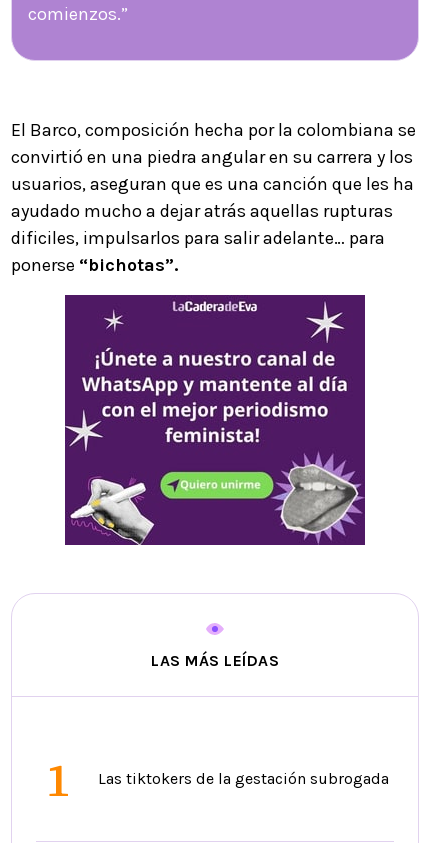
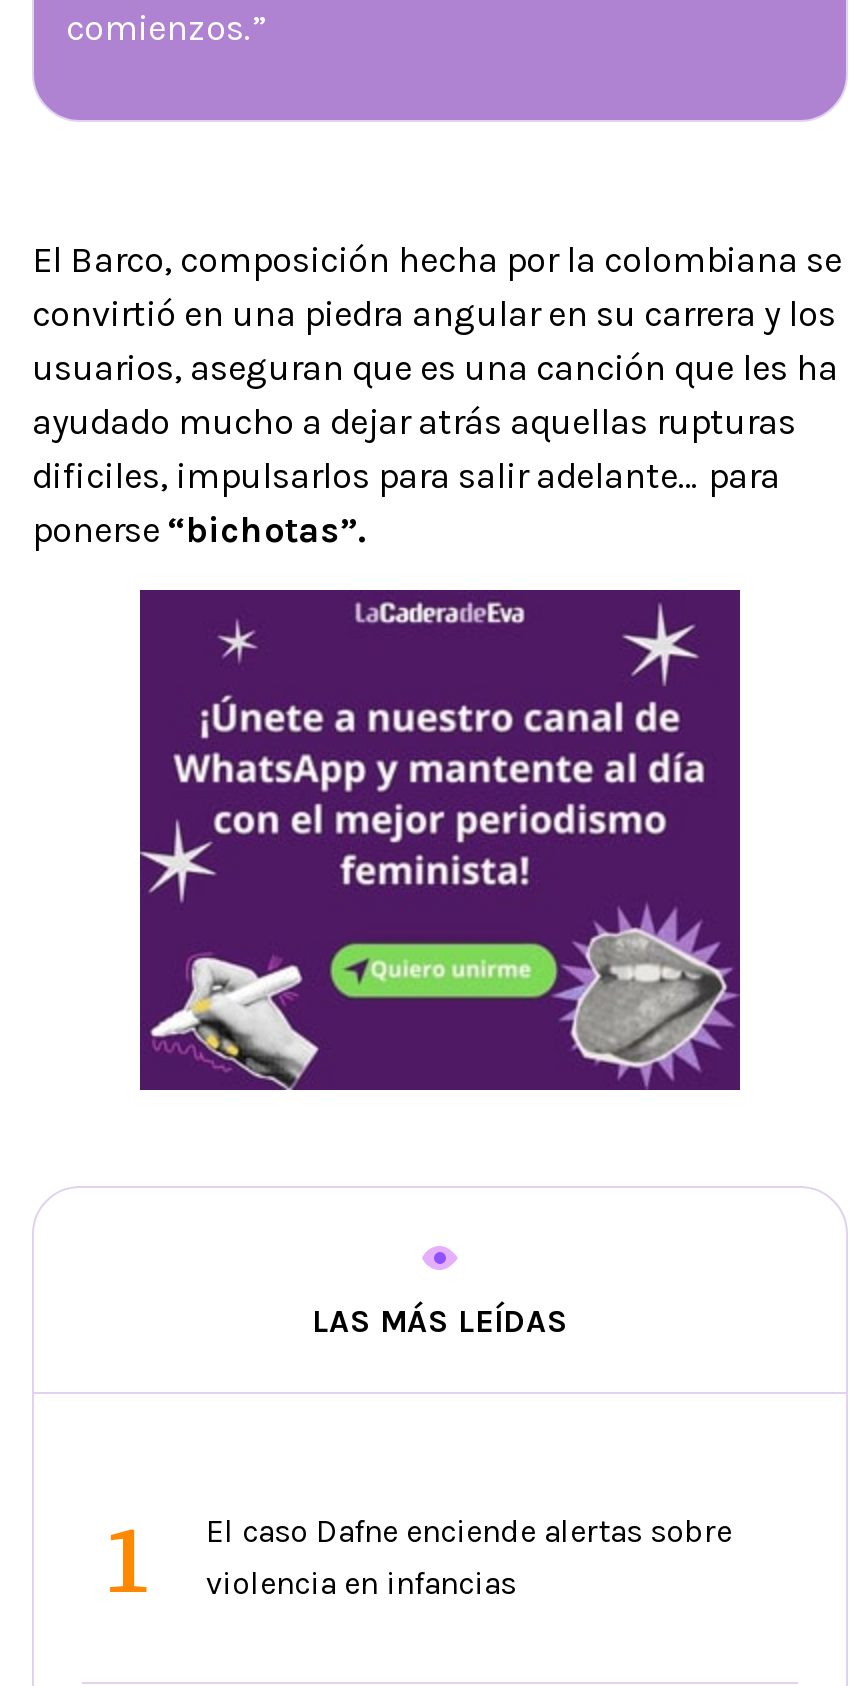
- Las tiktokers de la gestación subrogada
+ El caso Dafne enciende alertas sobre
+ violencia en infancias
